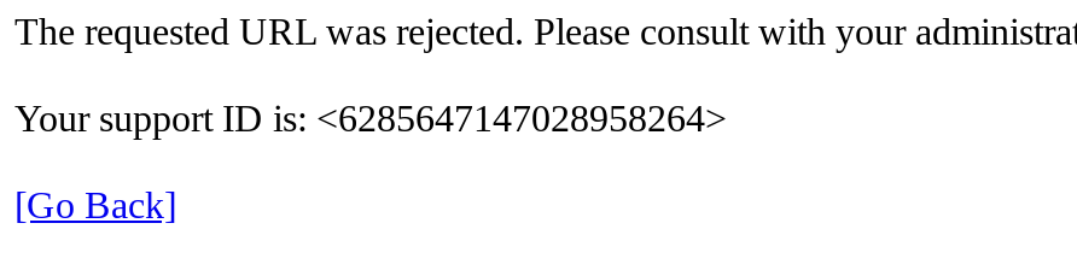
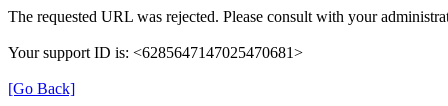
- Your support ID is: <6285647147028958264>
+ Your support ID is: <6285647147025470681>
